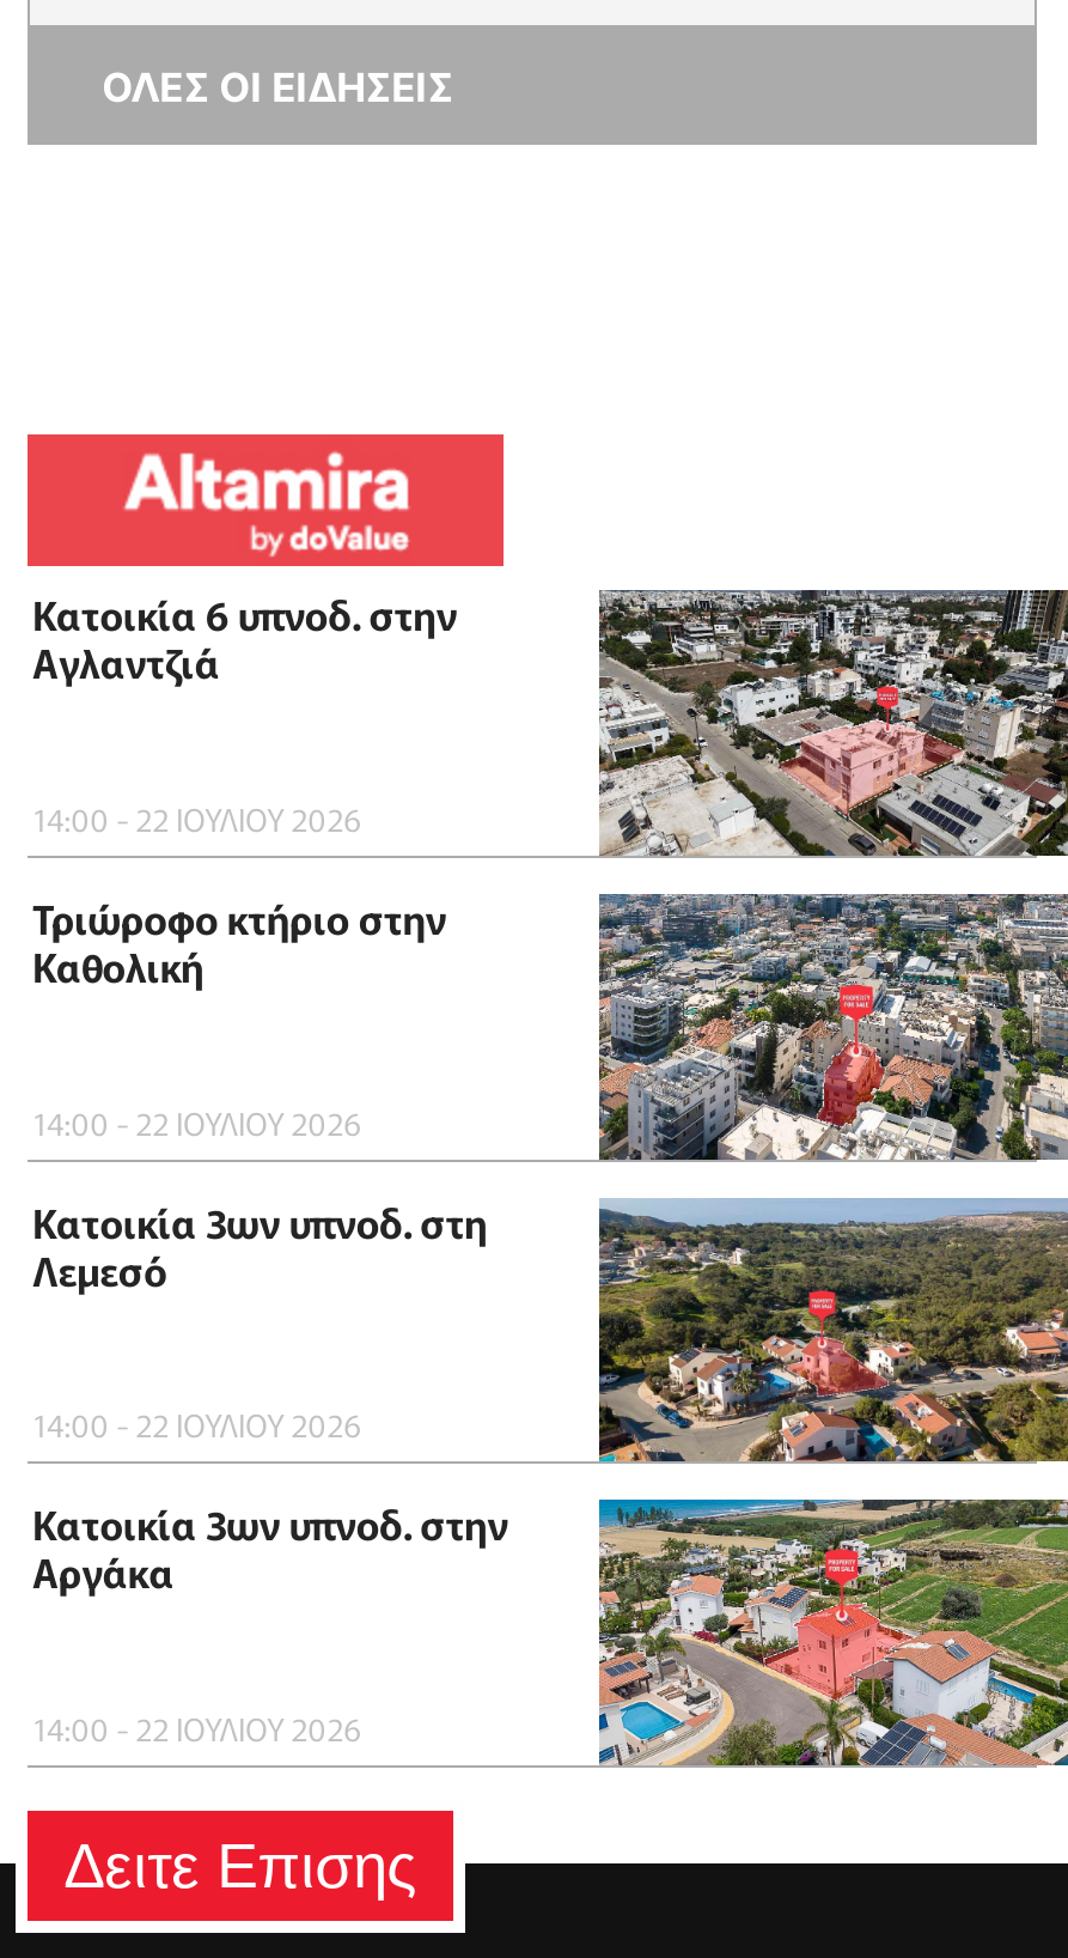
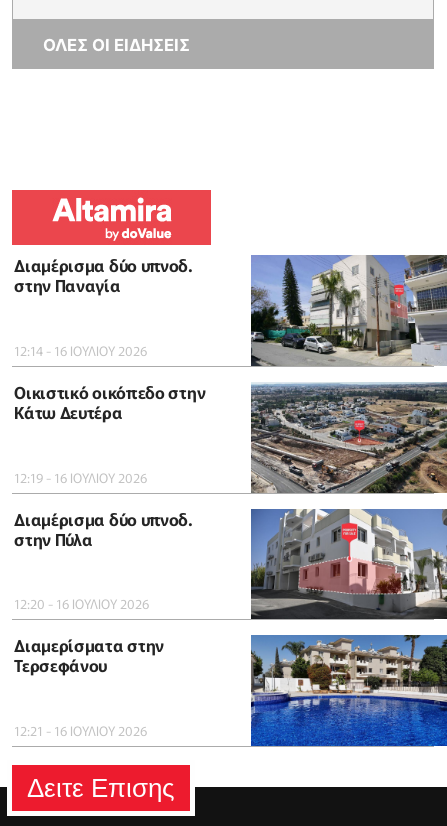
- Κατοικία 6 υπνοδ. στην
- Αγλαντζιά
+ Διαμέρισμα δύο υπνοδ.
+ στην Παναγία

- [image]
+ [image]

- 14:00 - 22 ΙΟΥΛΙΟΥ 2026
+ 12:14 - 16 ΙΟΥΛΙΟΥ 2026

- Τριώροφο κτήριο στην
- Καθολική
+ Οικιστικό οικόπεδο στην
+ Κάτω Δευτέρα

- [image]
+ [image]

- 14:00 - 22 ΙΟΥΛΙΟΥ 2026
+ 12:19 - 16 ΙΟΥΛΙΟΥ 2026

- Κατοικία 3ων υπνοδ. στη
- Λεμεσό
+ Διαμέρισμα δύο υπνοδ.
+ στην Πύλα

- [image]
+ [image]

- 14:00 - 22 ΙΟΥΛΙΟΥ 2026
+ 12:20 - 16 ΙΟΥΛΙΟΥ 2026

- Κατοικία 3ων υπνοδ. στην
- Αργάκα
+ Διαμερίσματα στην
+ Τερσεφάνου

- [image]
+ [image]

- 14:00 - 22 ΙΟΥΛΙΟΥ 2026
+ 12:21 - 16 ΙΟΥΛΙΟΥ 2026
